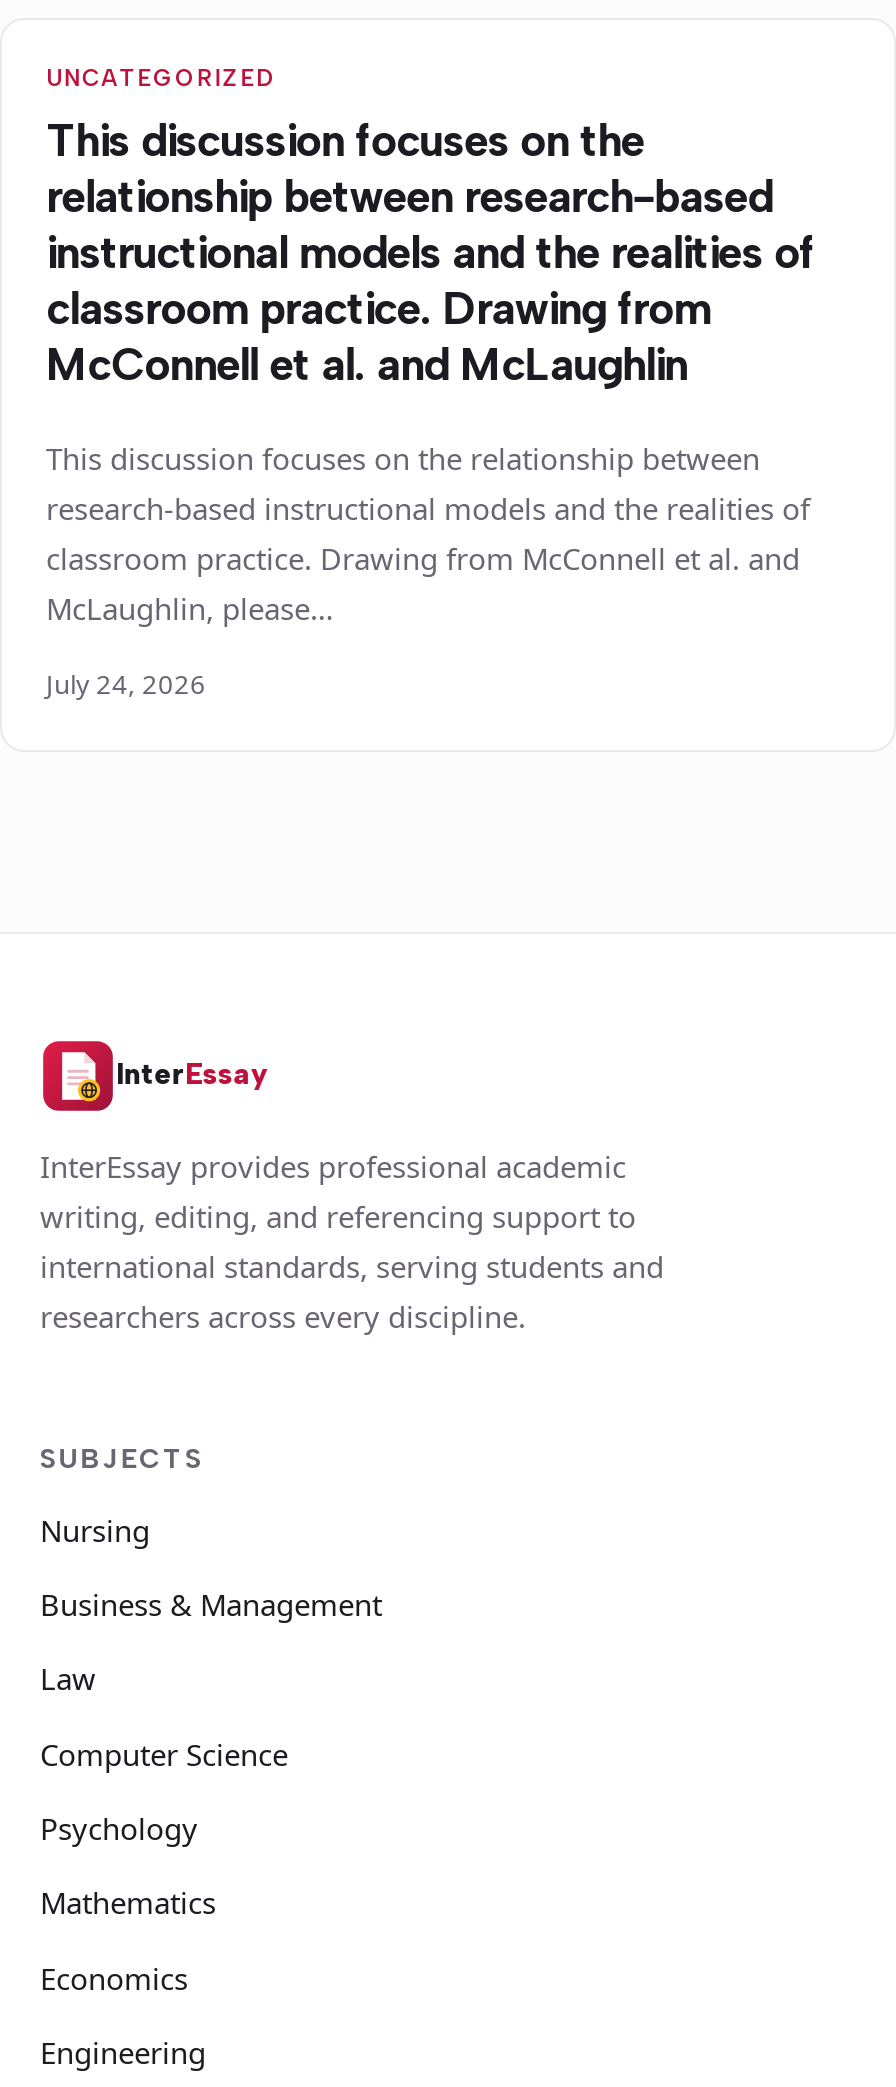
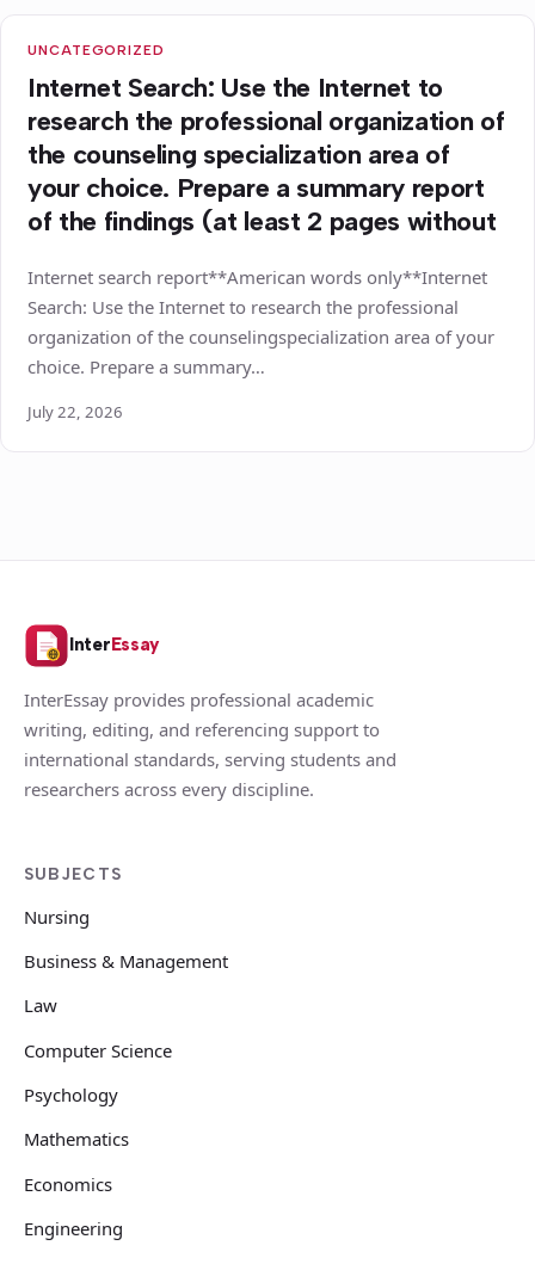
- This discussion focuses on the
- relationship between research-based
- instructional models and the realities of
- classroom practice. Drawing from
- McConnell et al. and McLaughlin
+ Internet Search: Use the Internet to
+ research the professional organization of
+ the counseling specialization area of
+ your choice. Prepare a summary report
+ of the findings (at least 2 pages without

- This discussion focuses on the relationship between
- research-based instructional models and the realities of
- classroom practice. Drawing from McConnell et al. and
- McLaughlin, please…
+ Internet search report**American words only**Internet
+ Search: Use the Internet to research the professional
+ organization of the counselingspecialization area of your
+ choice. Prepare a summary…

- July 24, 2026
+ July 22, 2026
